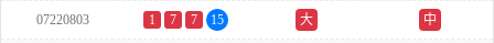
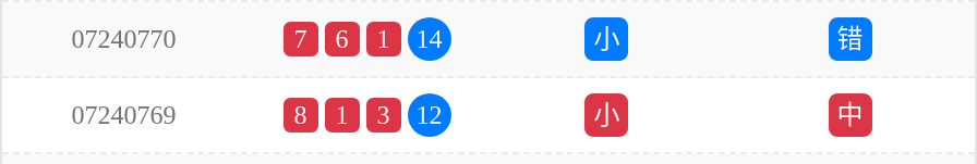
- 07220803
+ 07240770
+ 7
+ 6

- 7
- 7
- 15
- 大
+ 14
+ 小
+ 错
+ 07240769
+ 8
+ 1
+ 3
+ 12
+ 小
